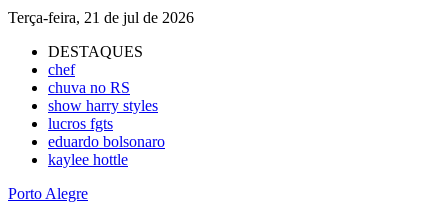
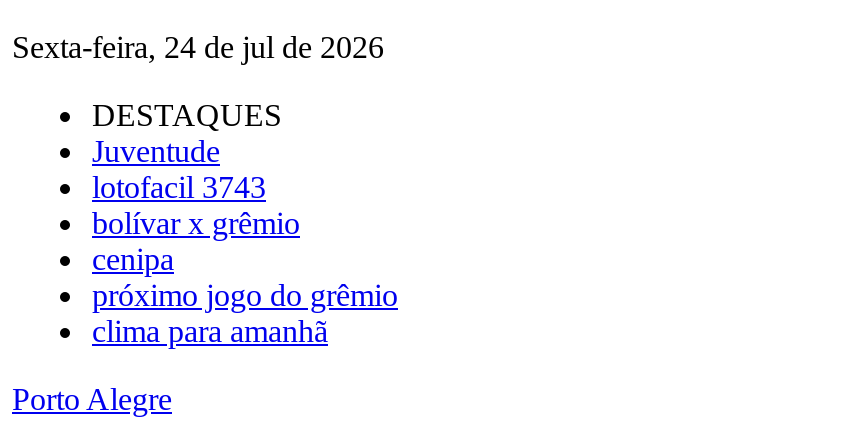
- Terça-feira, 21 de jul de 2026
+ Sexta-feira, 24 de jul de 2026

- chef
- chuva no RS
- show harry styles
- lucros fgts
- eduardo bolsonaro
- kaylee hottle
+ Juventude
+ lotofacil 3743
+ bolívar x grêmio
+ cenipa
+ próximo jogo do grêmio
+ clima para amanhã
